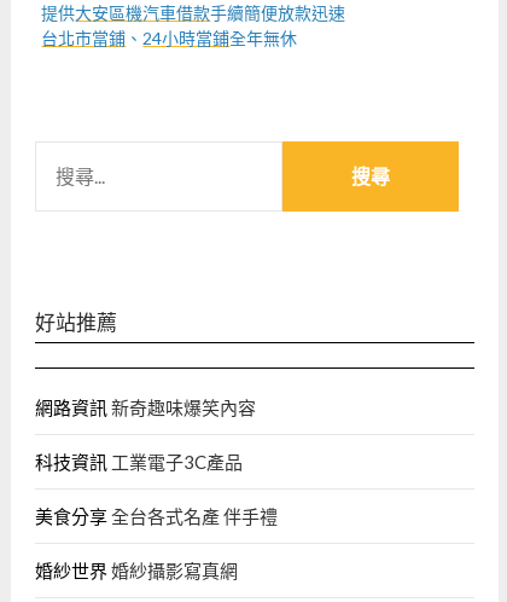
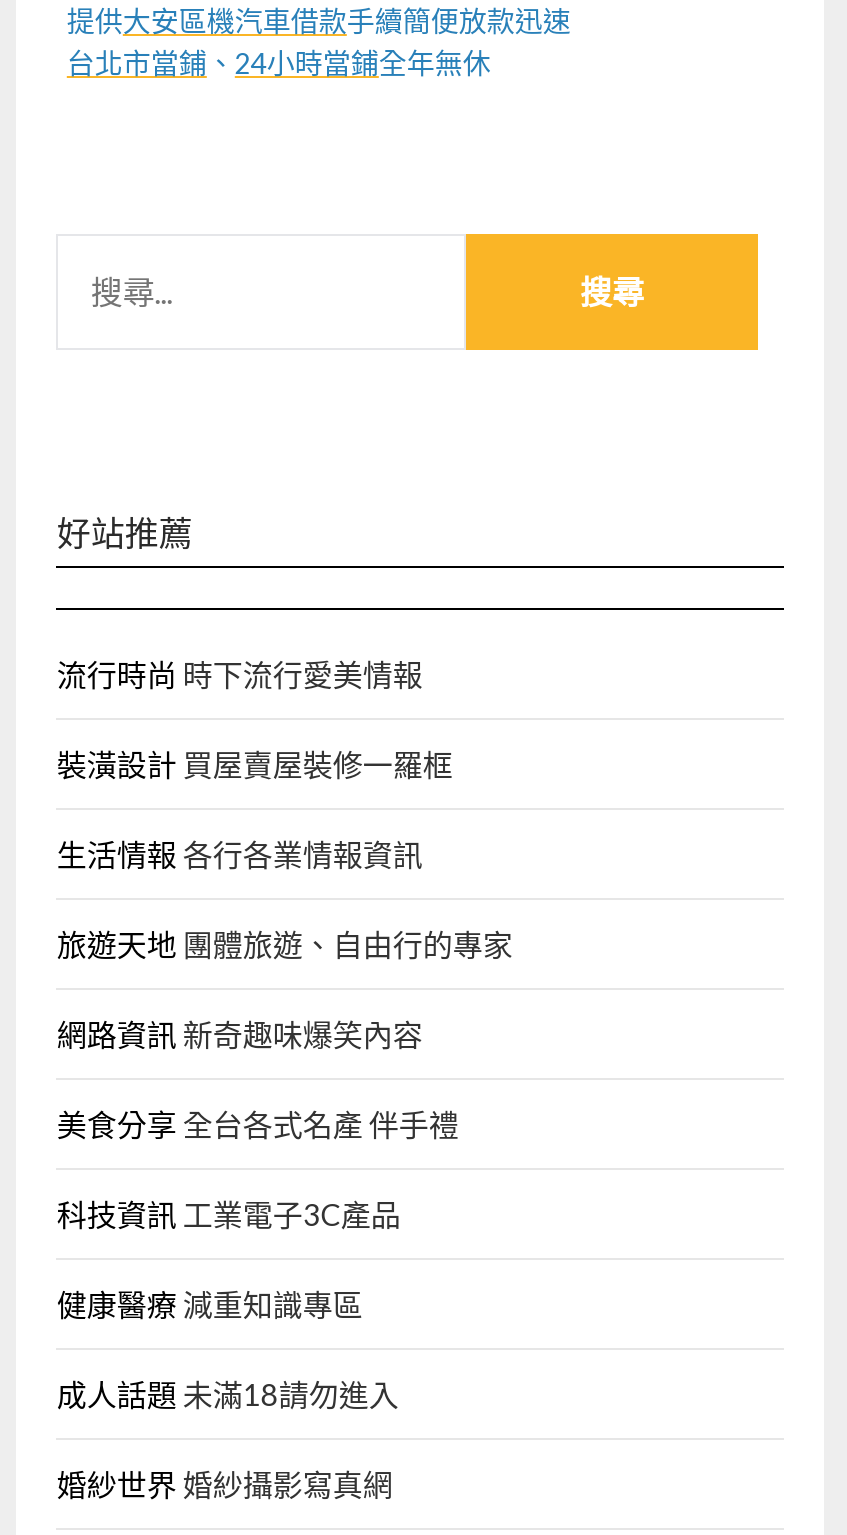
+ 流行時尚時下流行愛美情報
+ 裝潢設計買屋賣屋裝修一羅框
+ 生活情報各行各業情報資訊
+ 旅遊天地團體旅遊、自由行的專家

+ 健康醫療減重知識專區
+ 成人話題未滿18請勿進入

moved up: 美食分享全台各式名產 伴手禮
